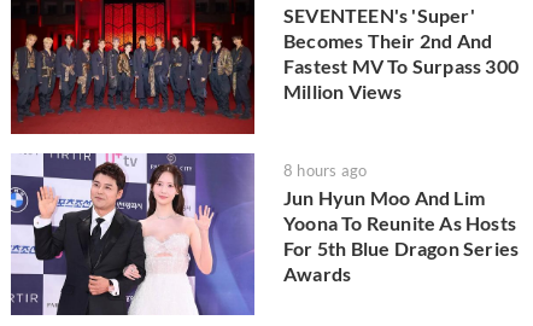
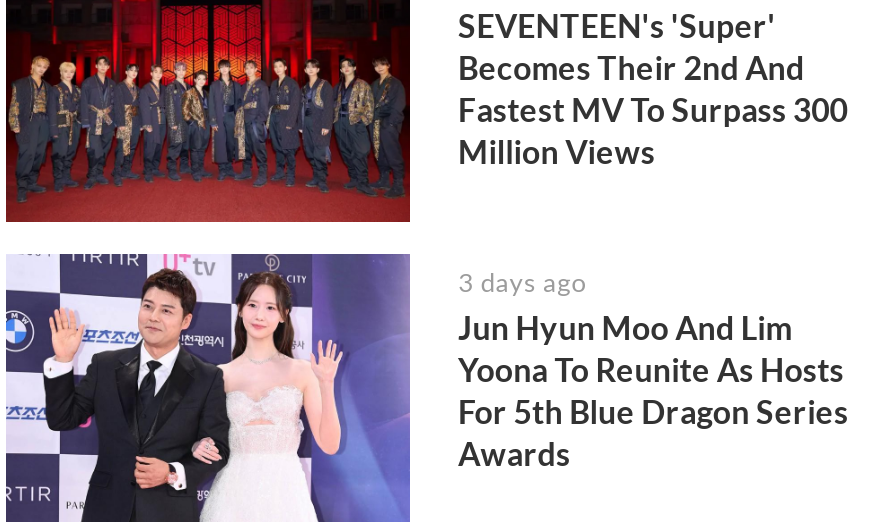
- 8 hours ago
+ 3 days ago
